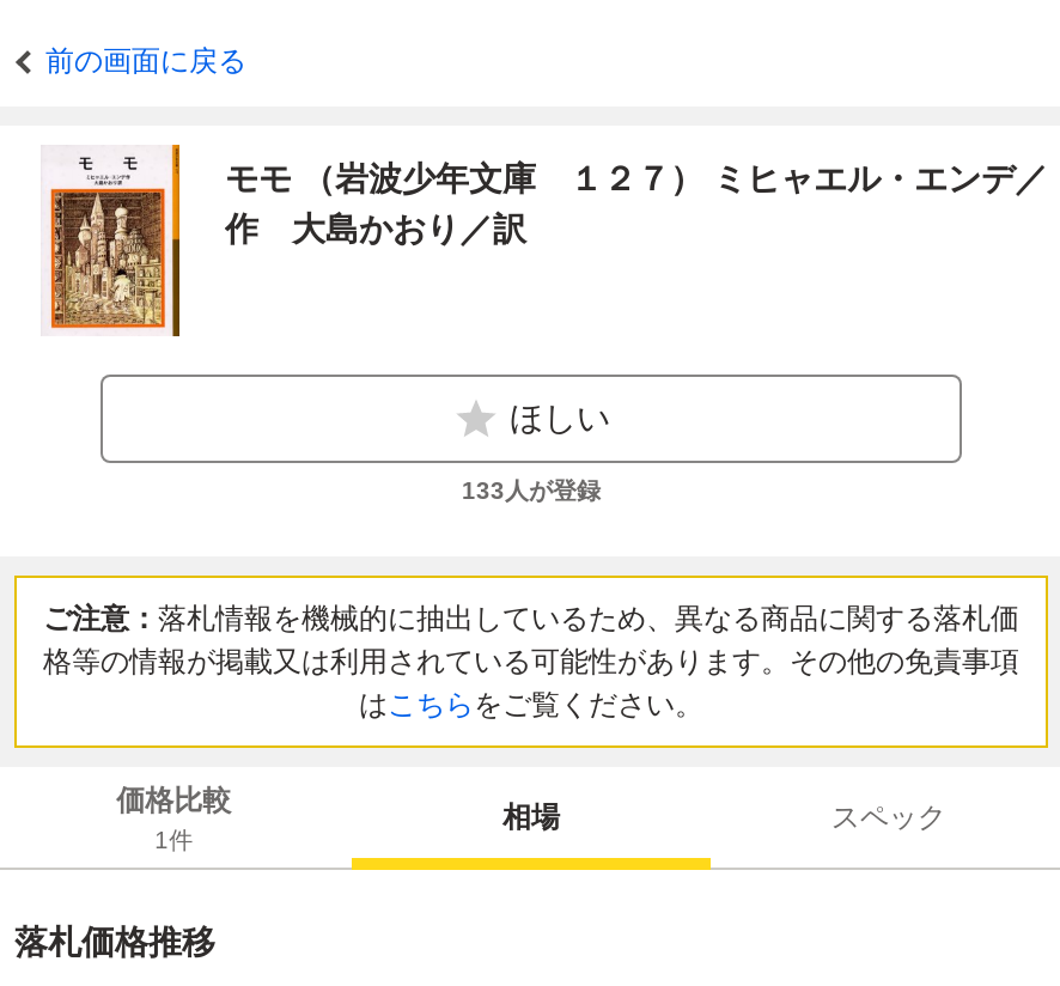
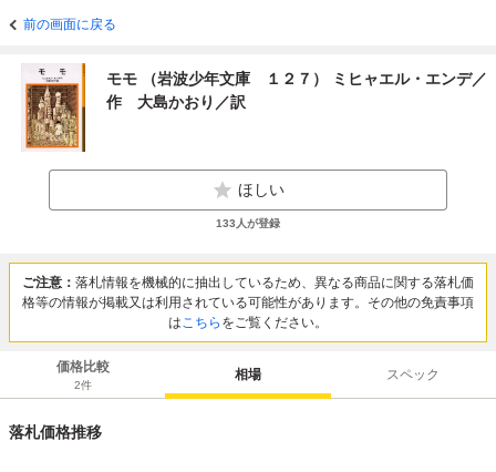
- 1件
+ 2件
